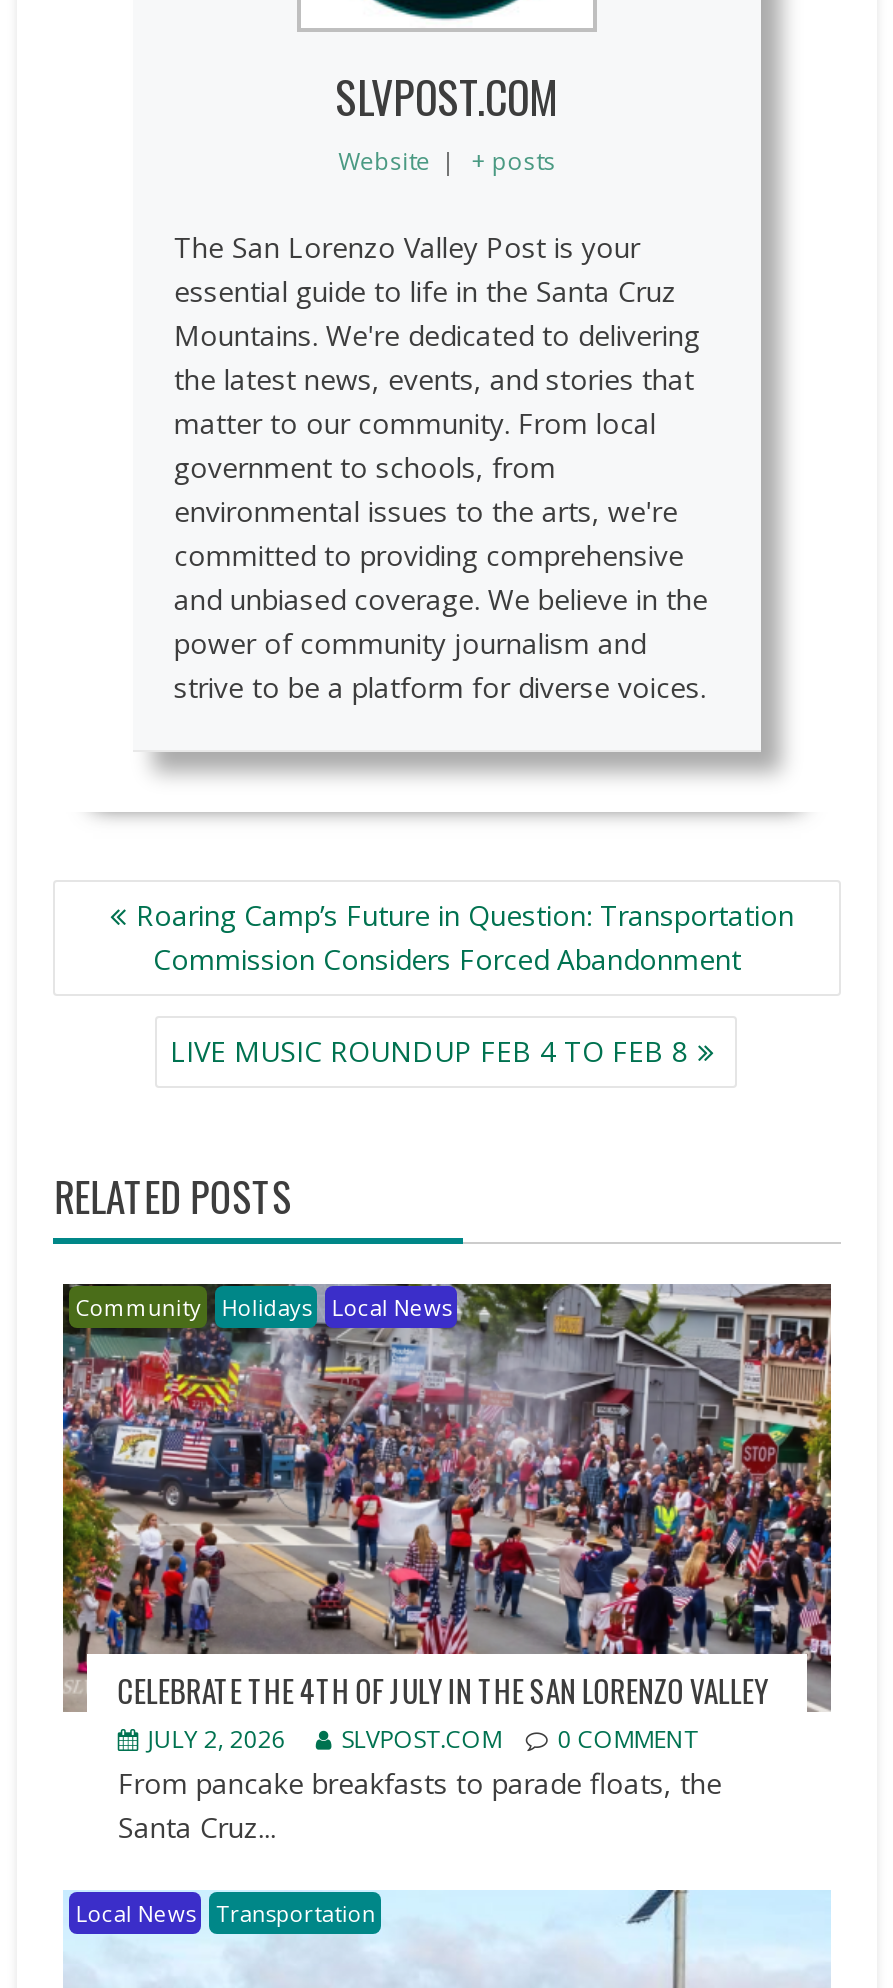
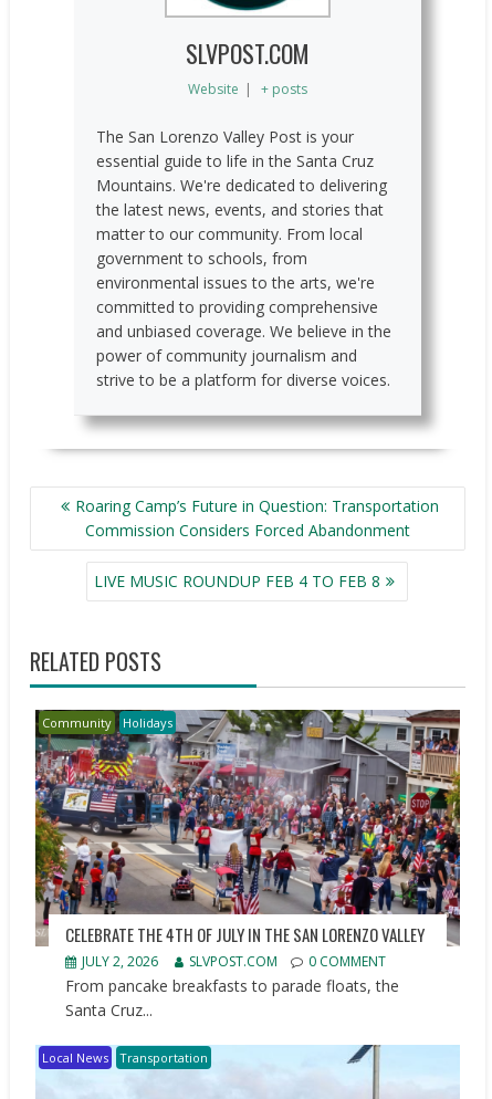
- Local News
